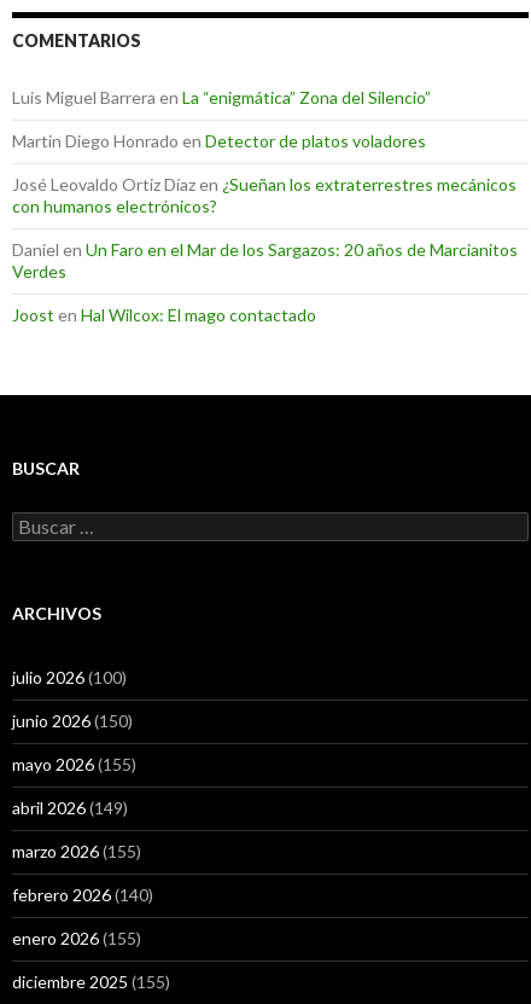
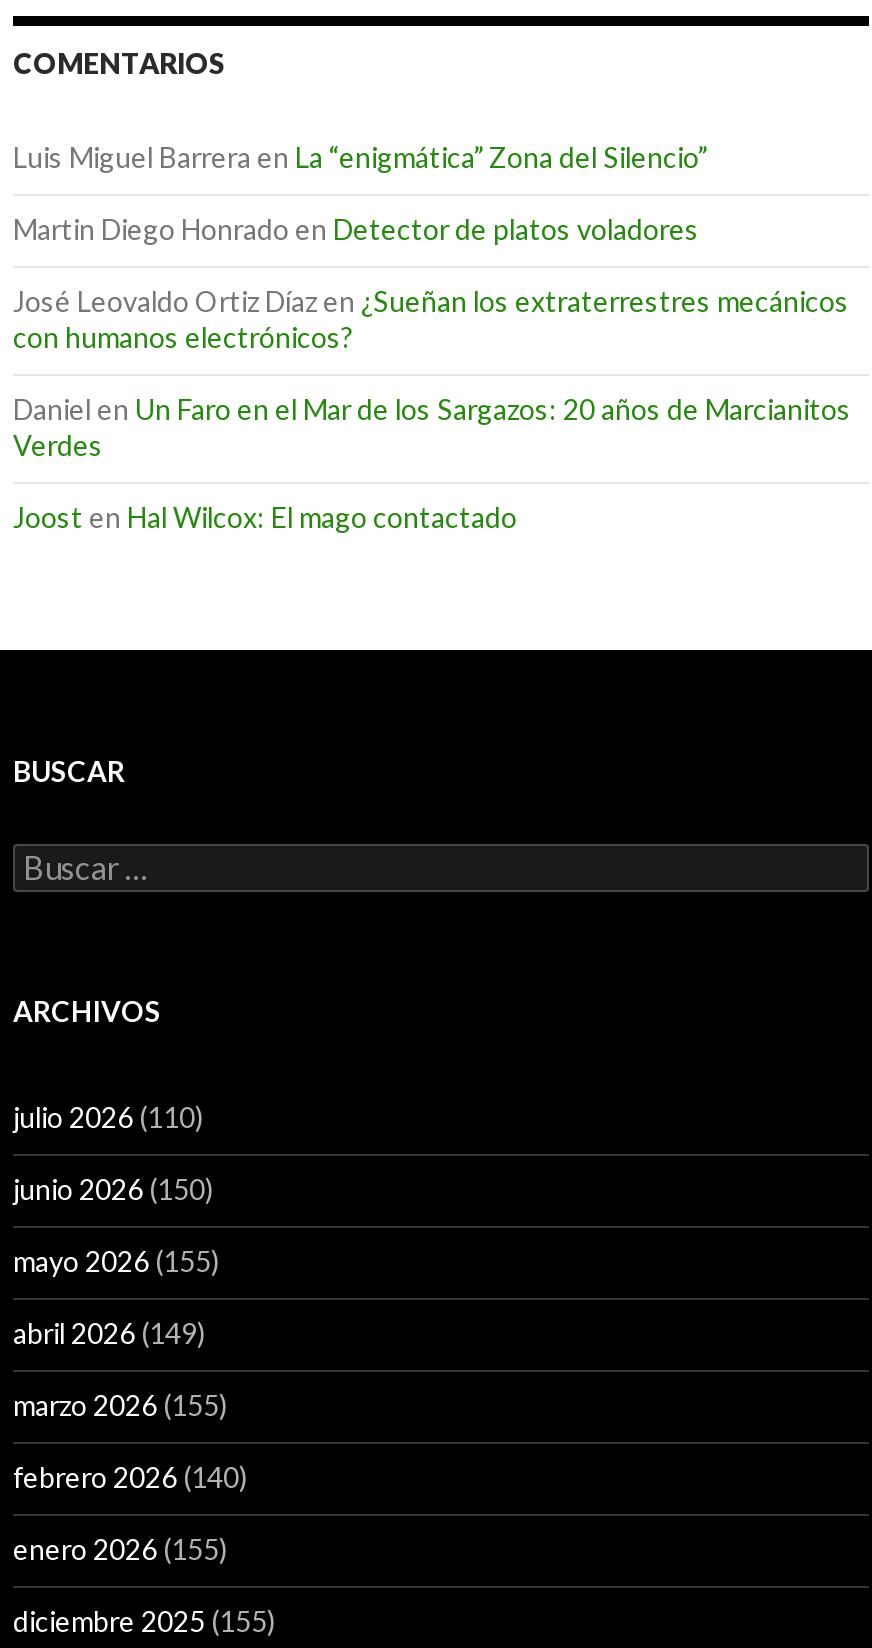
- julio 2026 (100)
+ julio 2026 (110)
